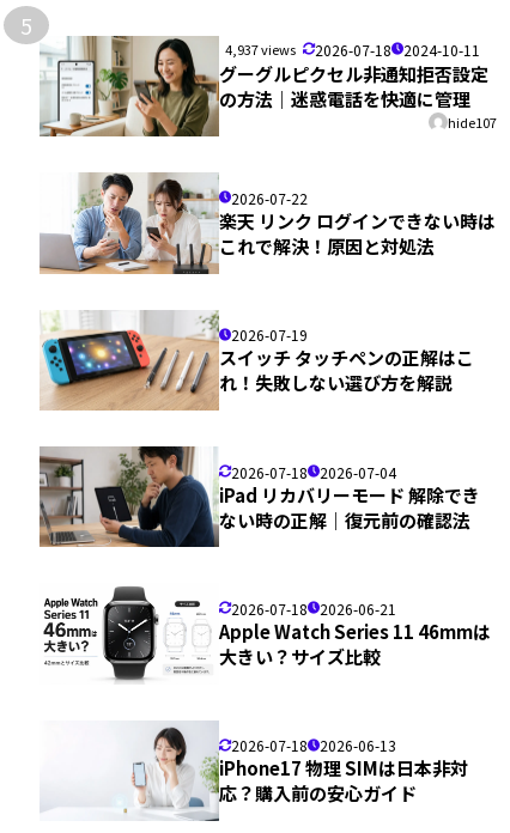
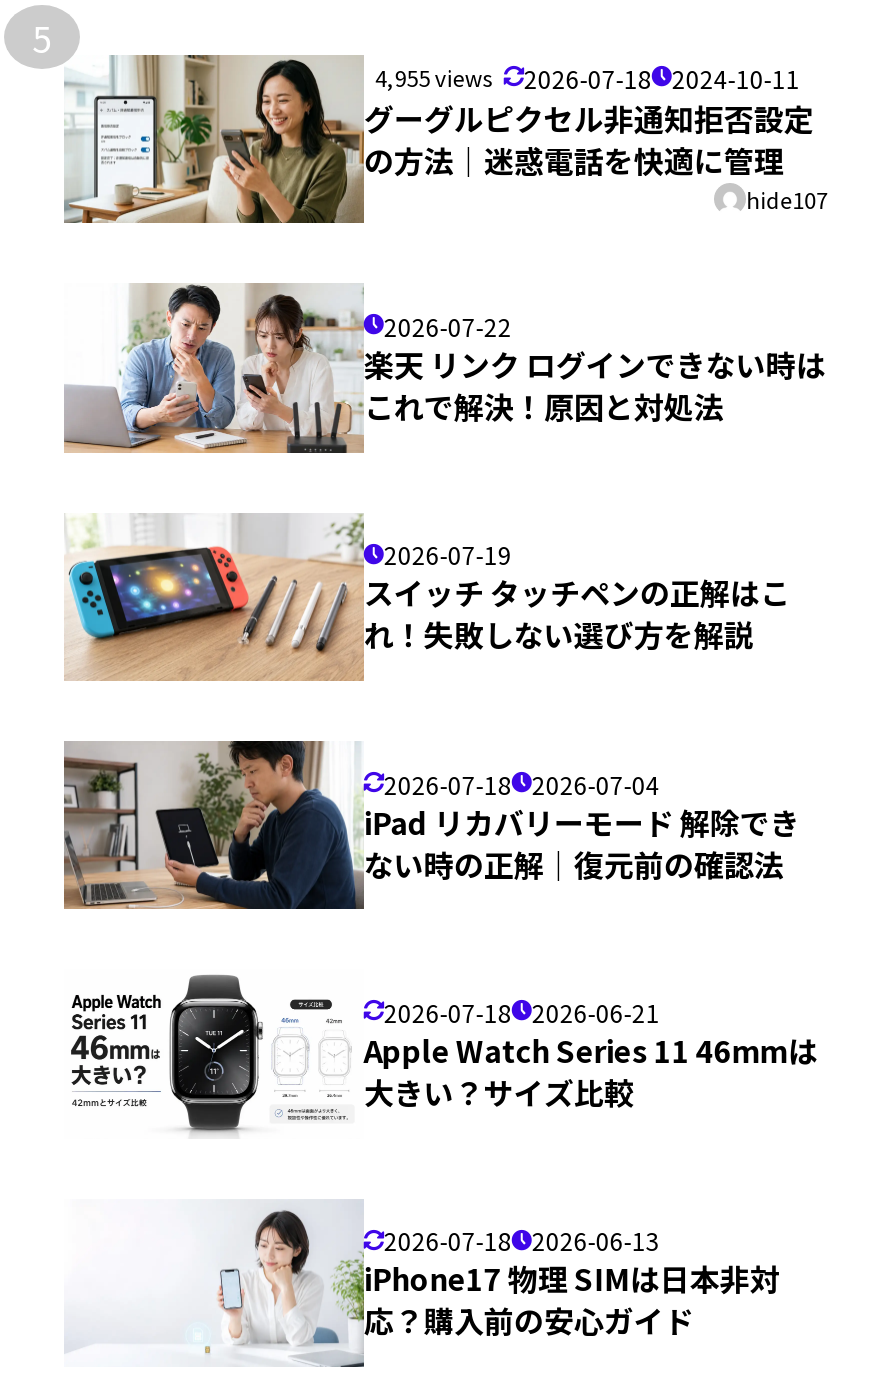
- 4,937 views 2026-07-18 2024-10-11
+ 4,955 views 2026-07-18 2024-10-11
